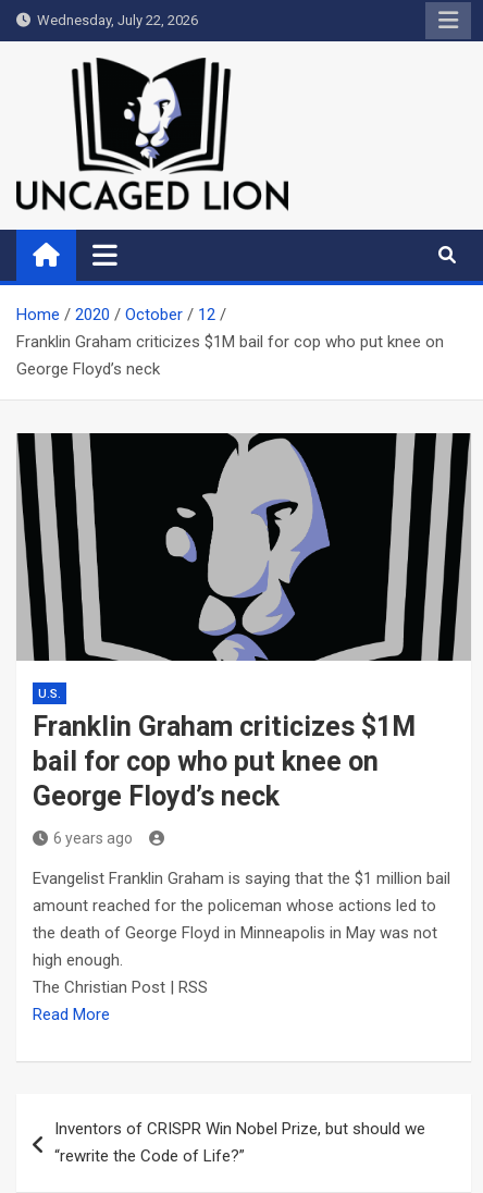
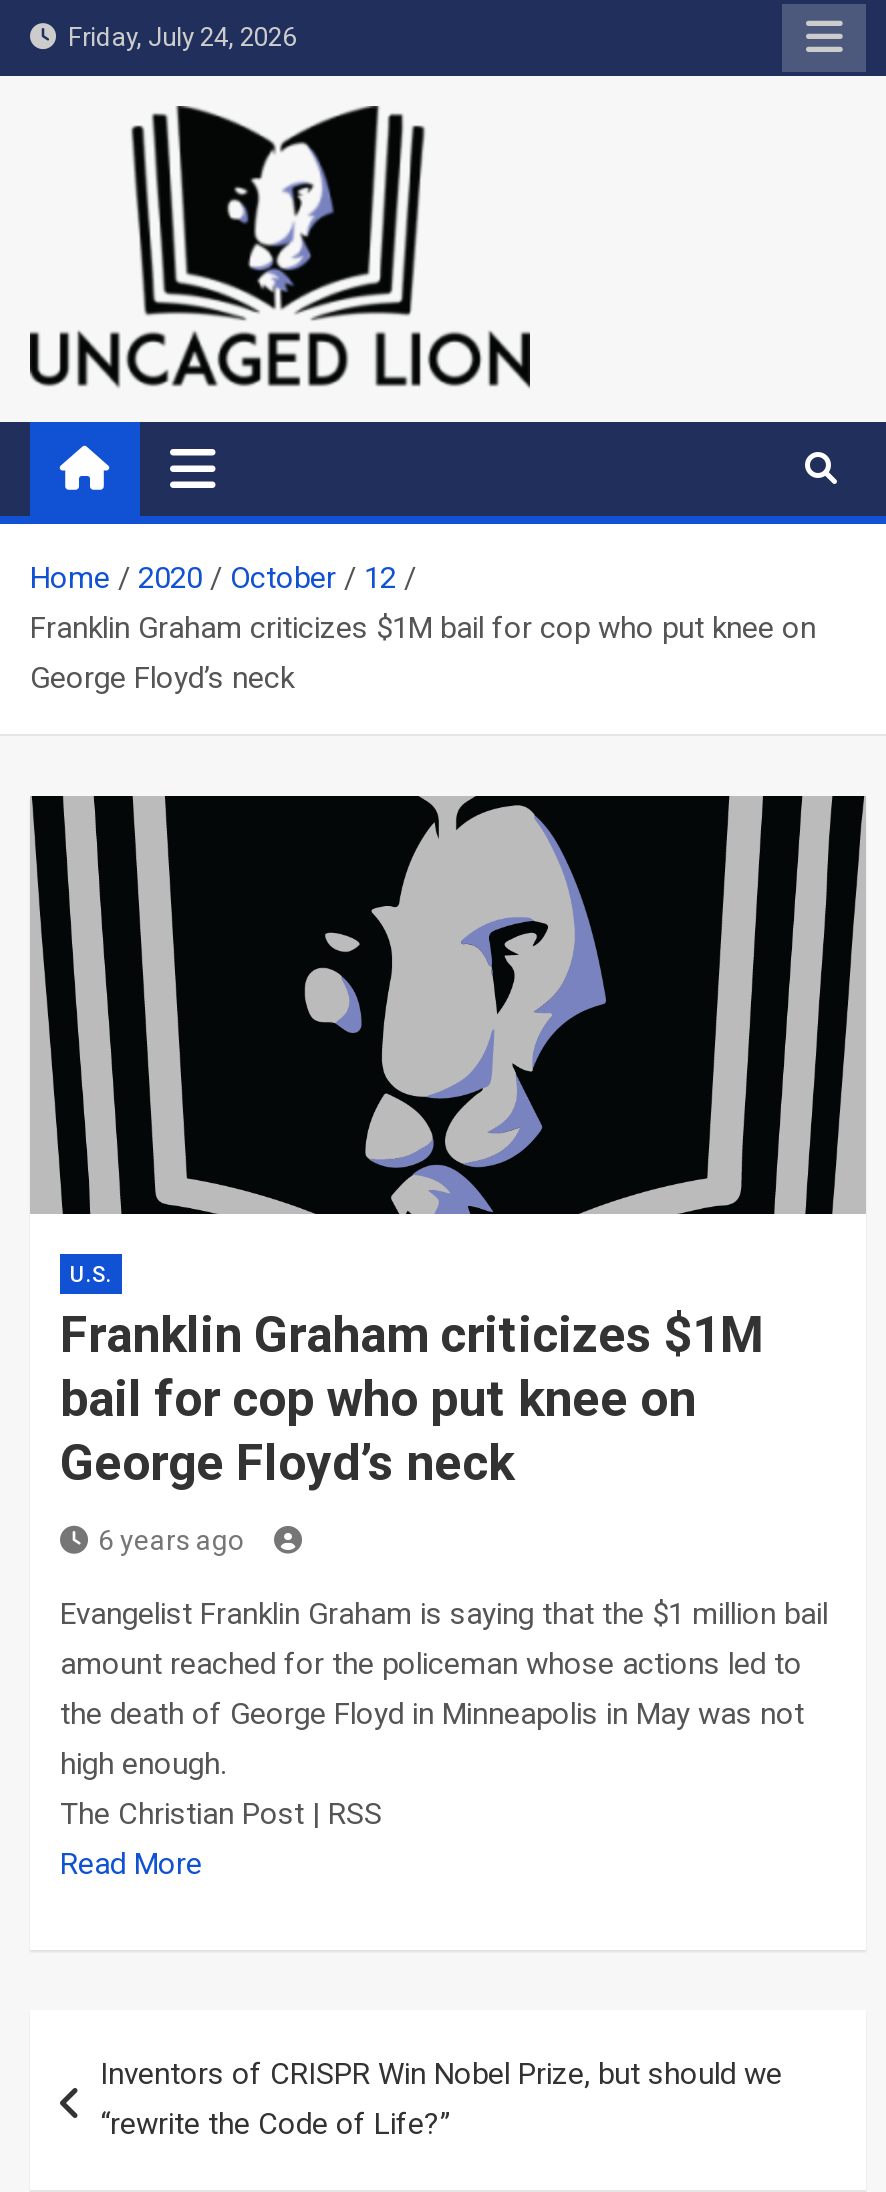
- Wednesday, July 22, 2026
+ Friday, July 24, 2026
